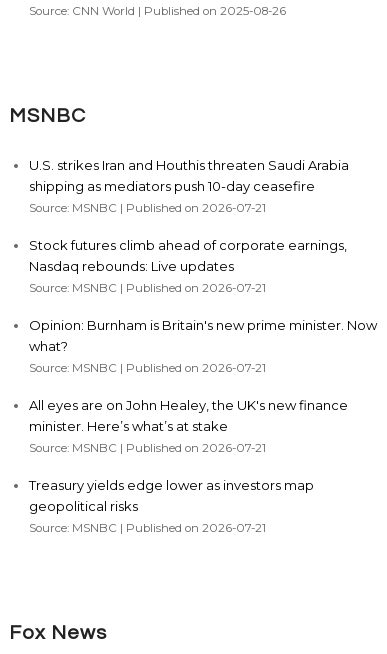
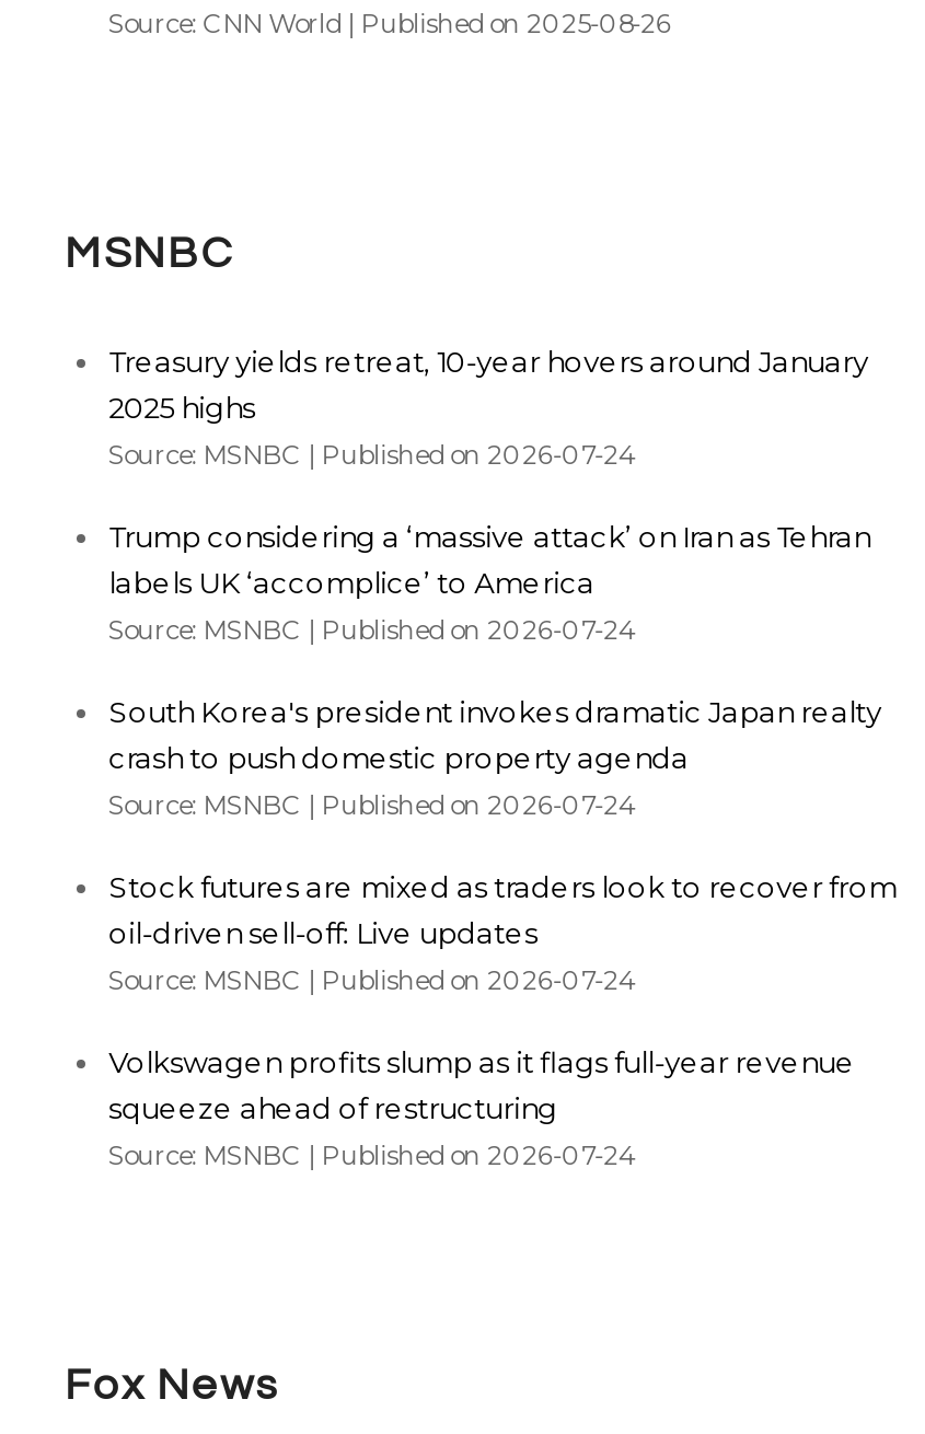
- U.S. strikes Iran and Houthis threaten Saudi Arabia
- shipping as mediators push 10-day ceasefire
- Source: MSNBC Published on 2026-07-21
+ Treasury yields retreat, 10-year hovers around January
+ 2025 highs
+ Source: MSNBC Published on 2026-07-24

- Stock futures climb ahead of corporate earnings,
- Nasdaq rebounds: Live updates
- Source: MSNBC Published on 2026-07-21
+ Trump considering a ‘massive attack’ on Iran as Tehran
+ labels UK ‘accomplice’ to America
+ Source: MSNBC Published on 2026-07-24

- Opinion: Burnham is Britain's new prime minister. Now
- what?
- Source: MSNBC Published on 2026-07-21
+ South Korea's president invokes dramatic Japan realty
+ crash to push domestic property agenda
+ Source: MSNBC Published on 2026-07-24

- All eyes are on John Healey, the UK's new finance
- minister. Here’s what’s at stake
- Source: MSNBC Published on 2026-07-21
+ Stock futures are mixed as traders look to recover from
+ oil-driven sell-off: Live updates
+ Source: MSNBC Published on 2026-07-24

- Treasury yields edge lower as investors map
- geopolitical risks
- Source: MSNBC Published on 2026-07-21
+ Volkswagen profits slump as it flags full-year revenue
+ squeeze ahead of restructuring
+ Source: MSNBC Published on 2026-07-24
